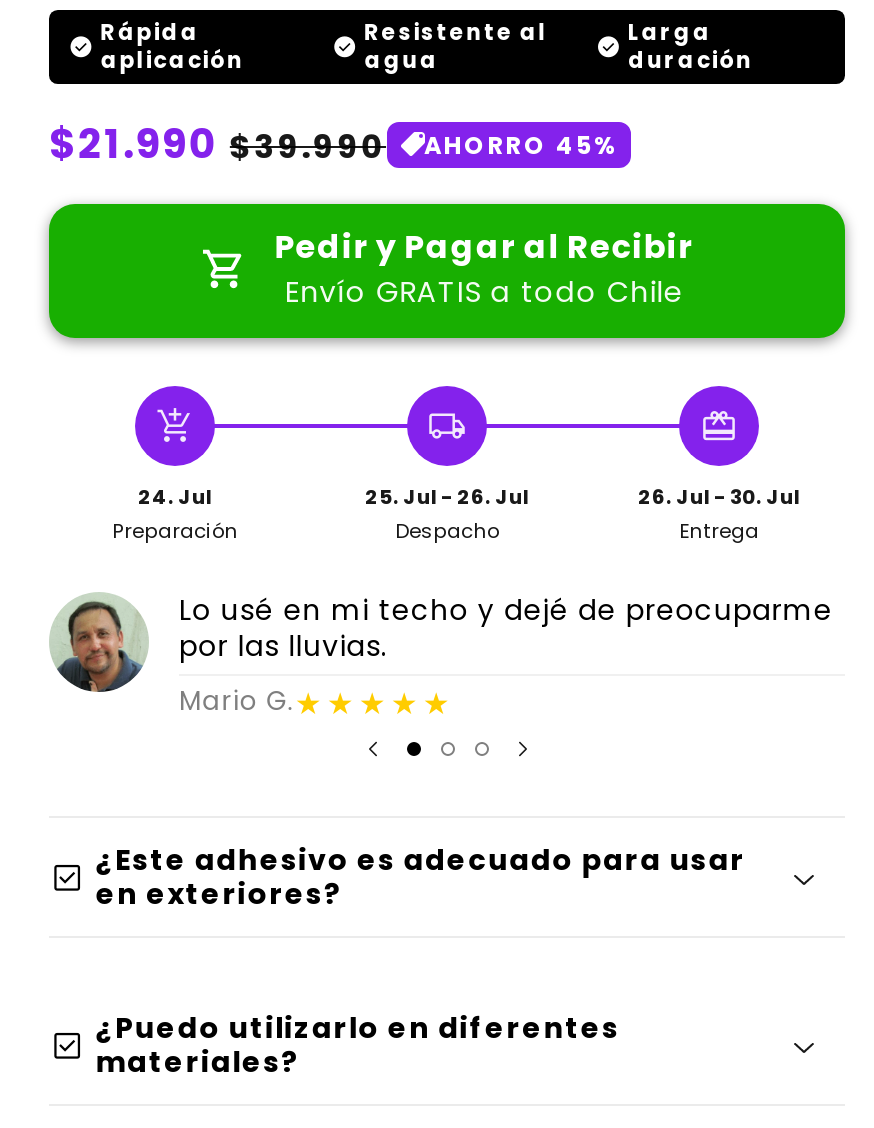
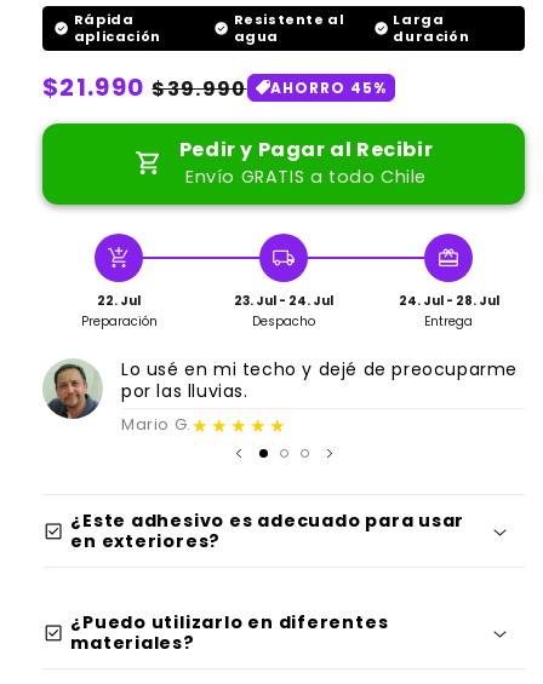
- 24. Jul
+ 22. Jul

- 25. Jul - 26. Jul
+ 23. Jul - 24. Jul

- 26. Jul - 30. Jul
+ 24. Jul - 28. Jul
